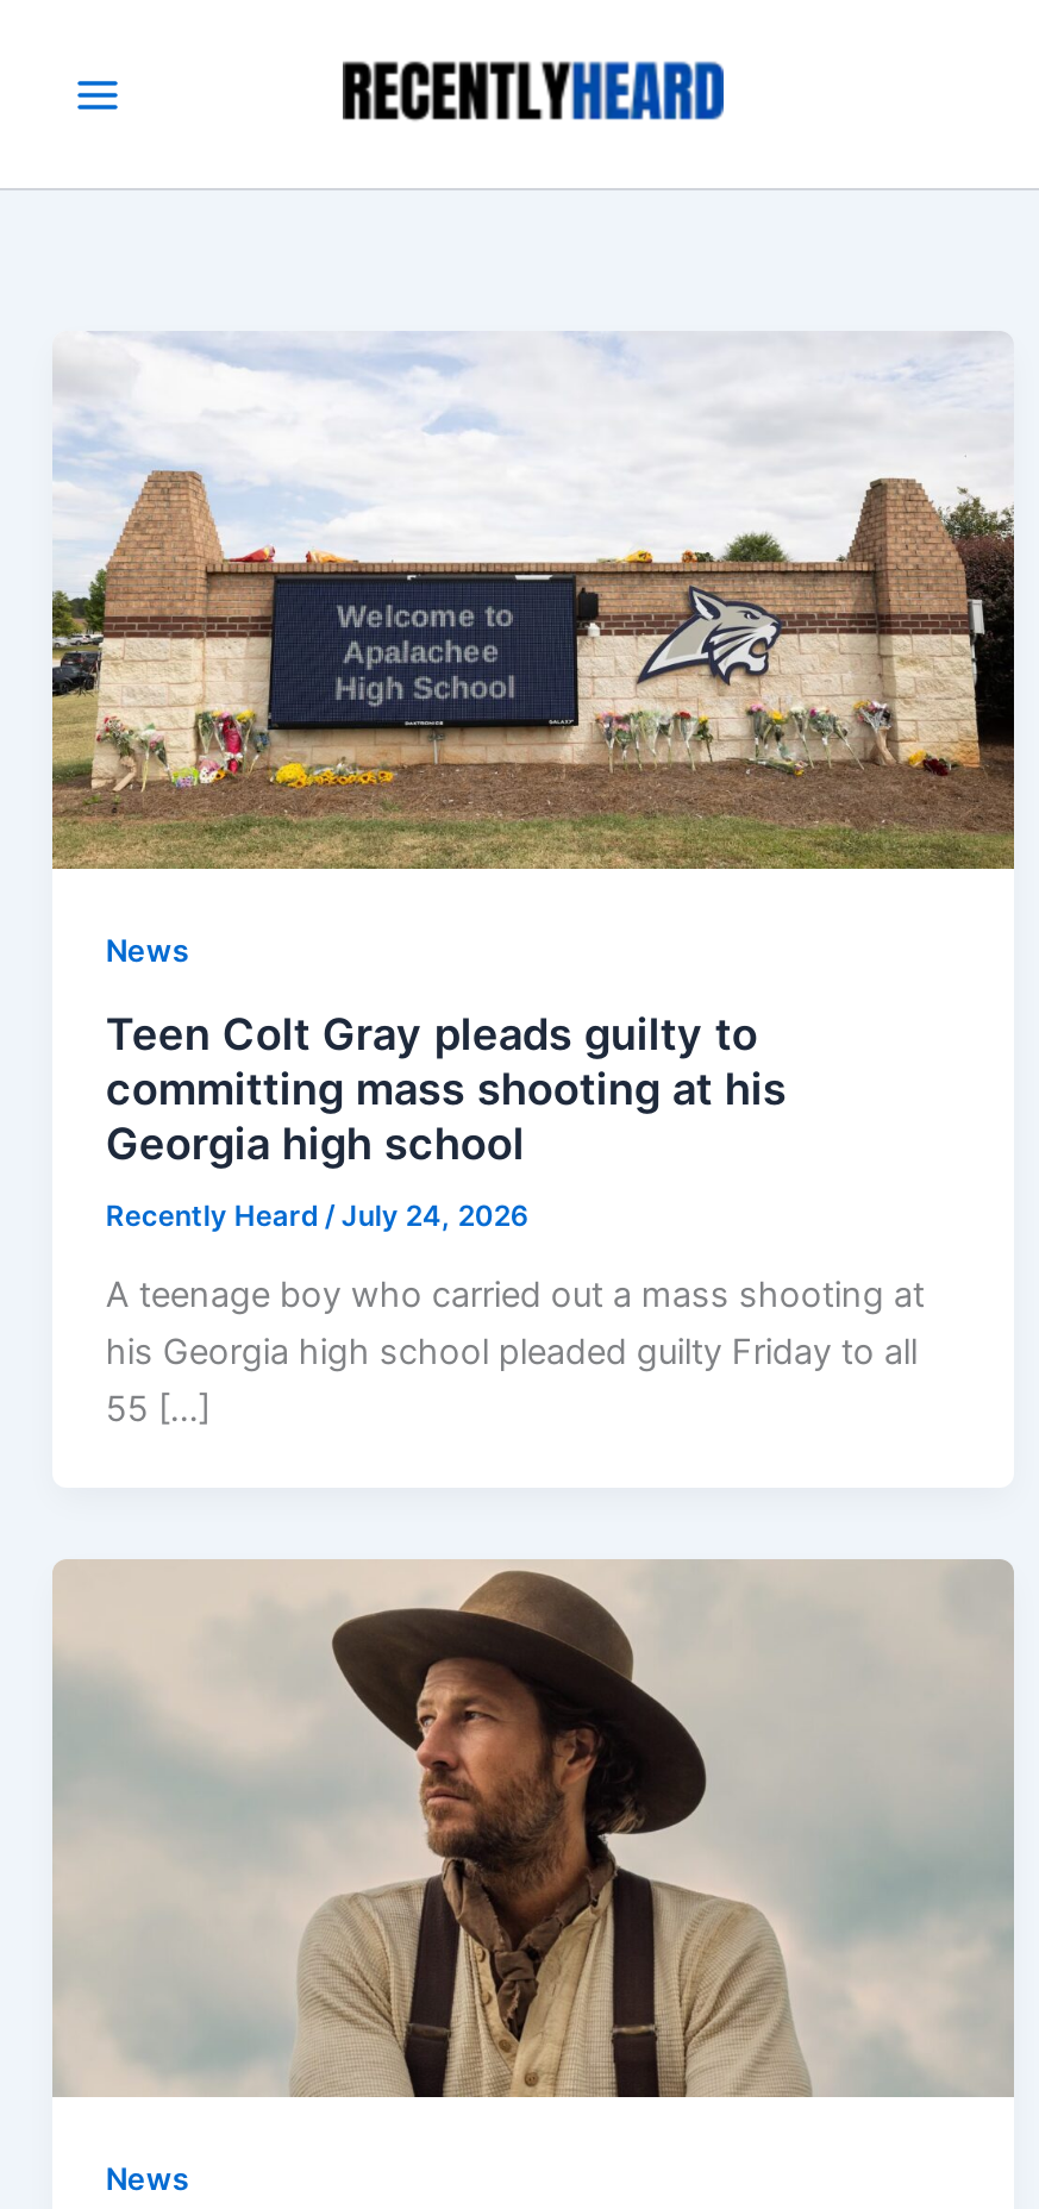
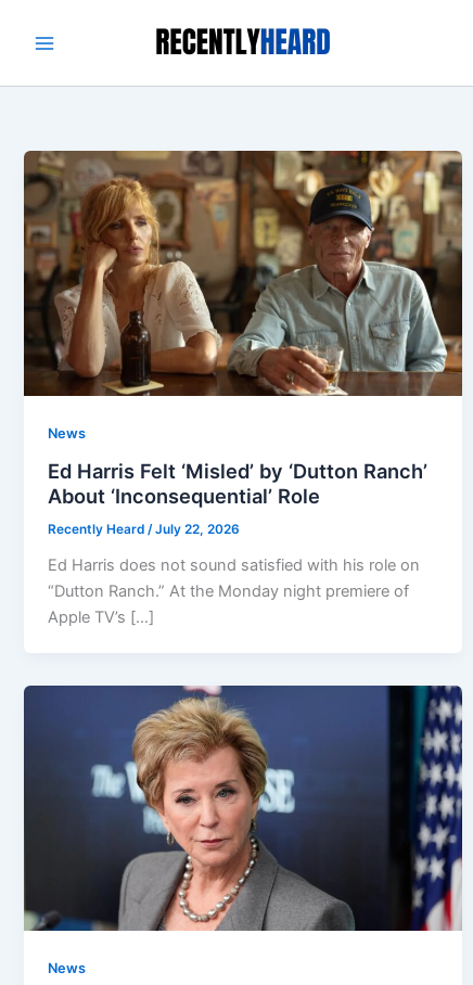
- [image]
+ [image]

- Teen Colt Gray pleads guilty to
- committing mass shooting at his
- Georgia high school
+ Ed Harris Felt ‘Misled’ by ‘Dutton Ranch’
+ About ‘Inconsequential’ Role

- Recently Heard / July 24, 2026
+ Recently Heard / July 22, 2026

- A teenage boy who carried out a mass shooting at
- his Georgia high school pleaded guilty Friday to all
- 55 […]
+ Ed Harris does not sound satisfied with his role on
+ “Dutton Ranch.” At the Monday night premiere of
+ Apple TV’s […]

- [image]
+ [image]
